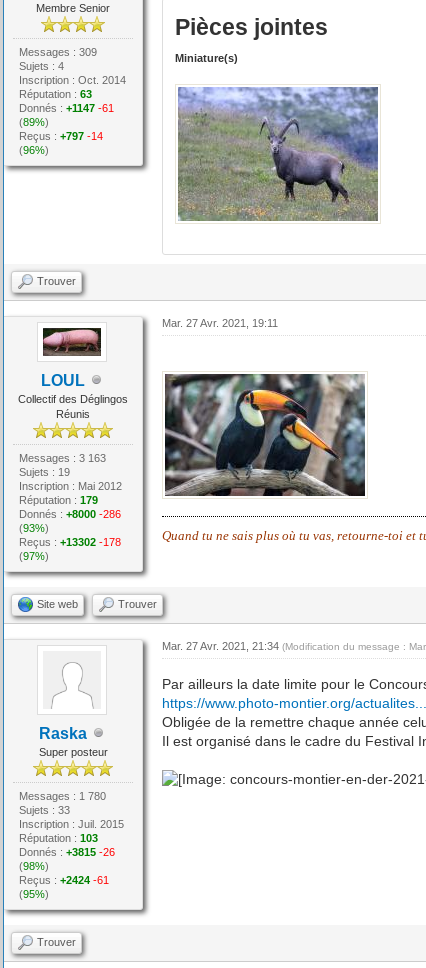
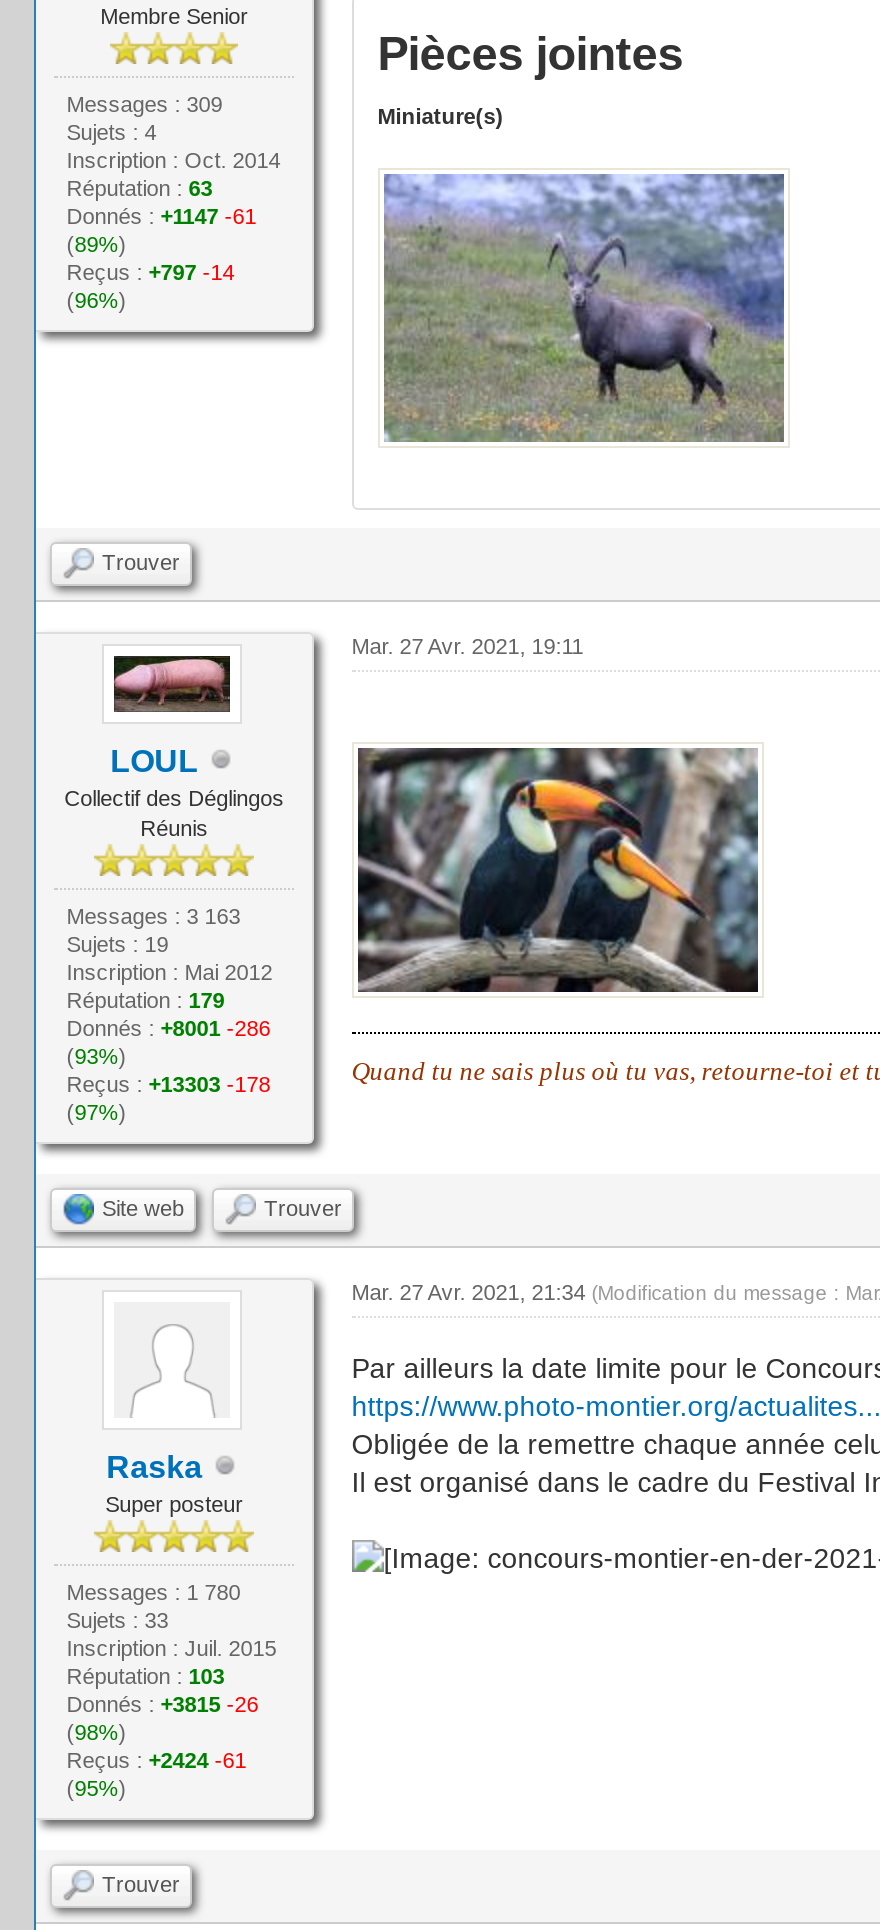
- Donnés : +8000 -286
+ Donnés : +8001 -286

- Reçus : +13302 -178
+ Reçus : +13303 -178
